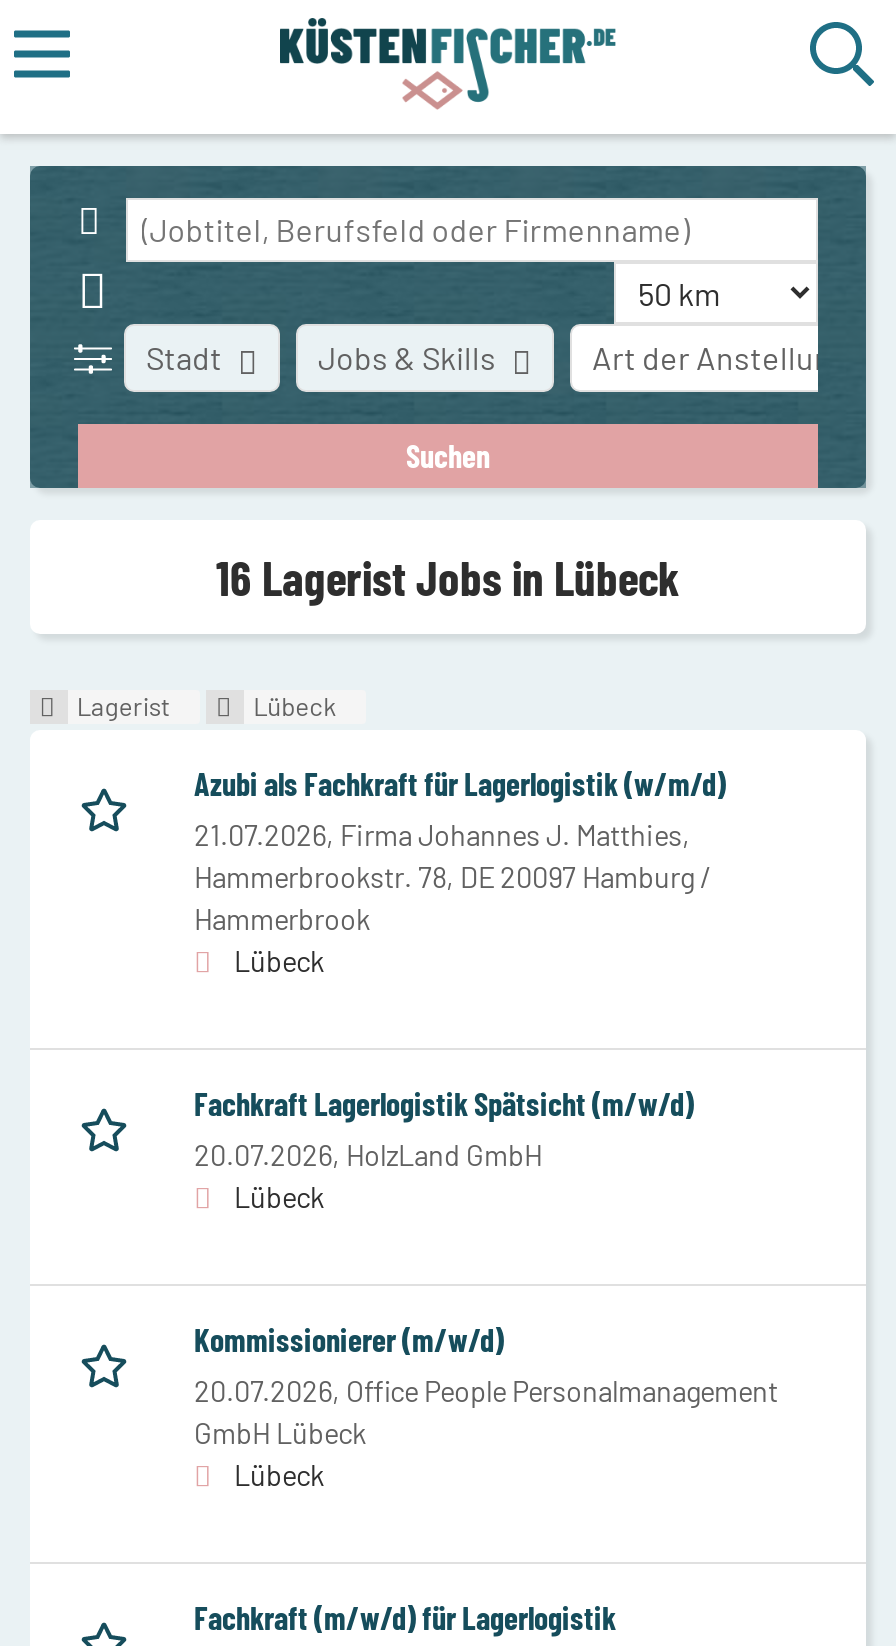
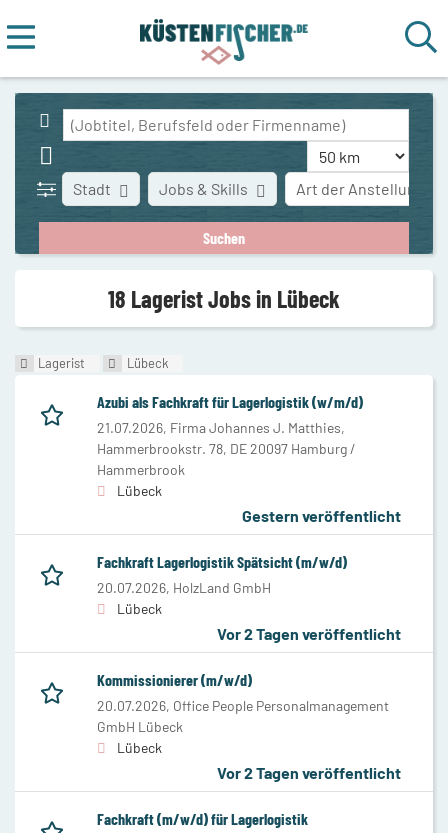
- 16 Lagerist Jobs in Lübeck
+ 18 Lagerist Jobs in Lübeck

+ Gestern veröffentlicht

+ Vor 2 Tagen veröffentlicht

+ Vor 2 Tagen veröffentlicht
